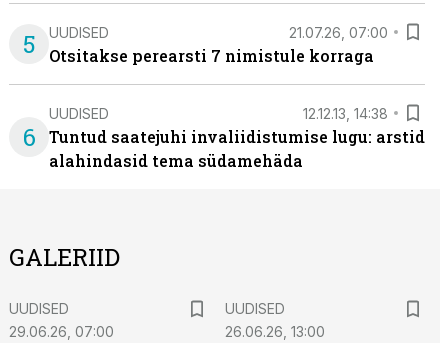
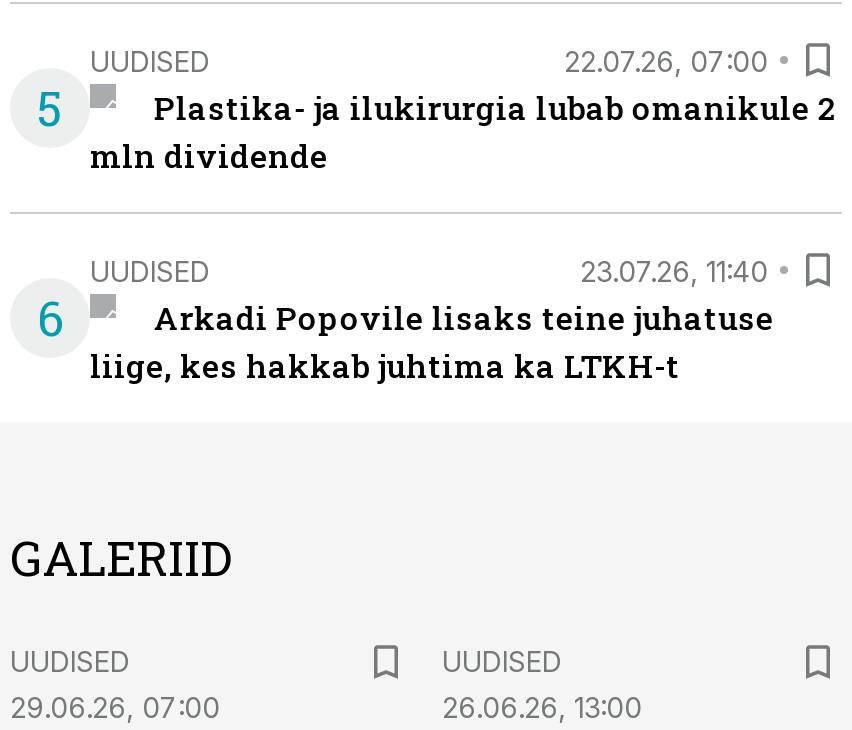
- 21.07.26, 07:00
- Otsitakse perearsti 7 nimistule korraga
+ 22.07.26, 07:00
+ Plastika- ja ilukirurgia lubab omanikule 2
+ mln dividende

- 12.12.13, 14:38
- Tuntud saatejuhi invaliidistumise lugu: arstid
- alahindasid tema südamehäda
+ 23.07.26, 11:40
+ Arkadi Popovile lisaks teine juhatuse
+ liige, kes hakkab juhtima ka LTKH-t
